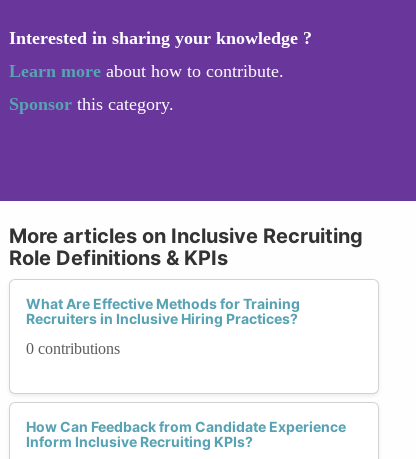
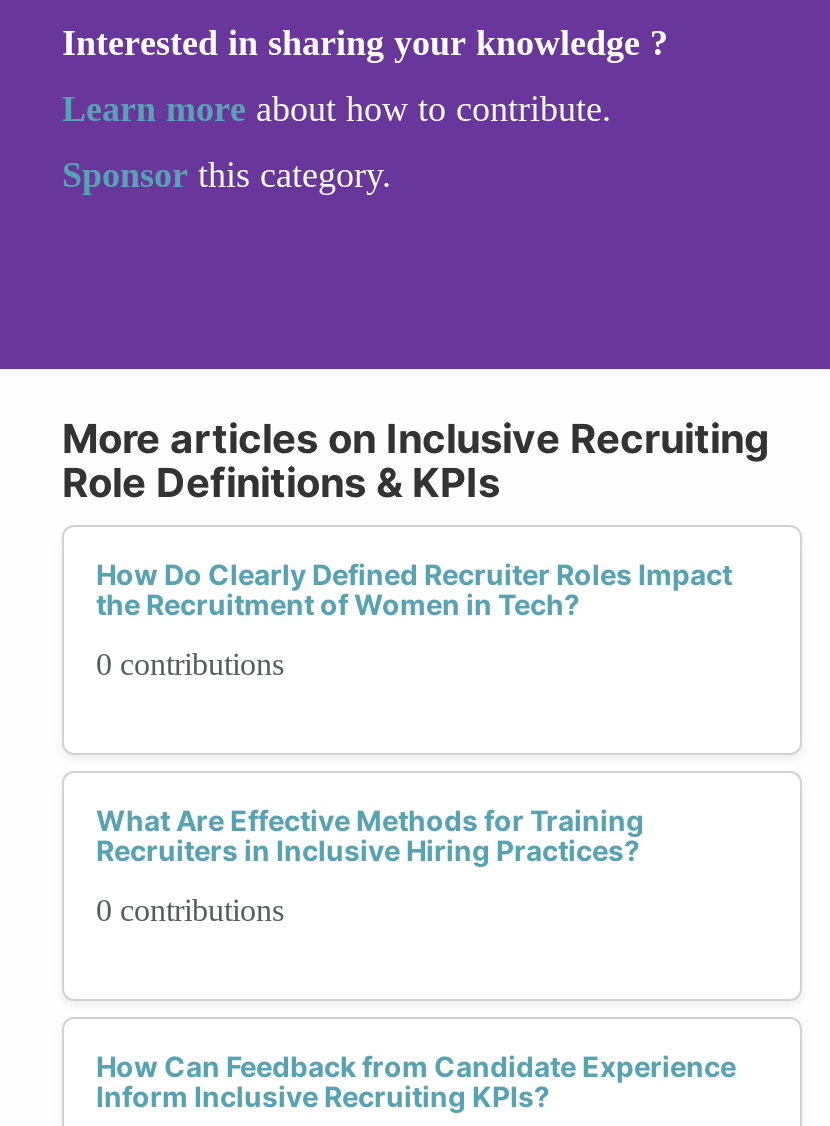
+ How Do Clearly Defined Recruiter Roles Impact
+ the Recruitment of Women in Tech?
+ 0 contributions
